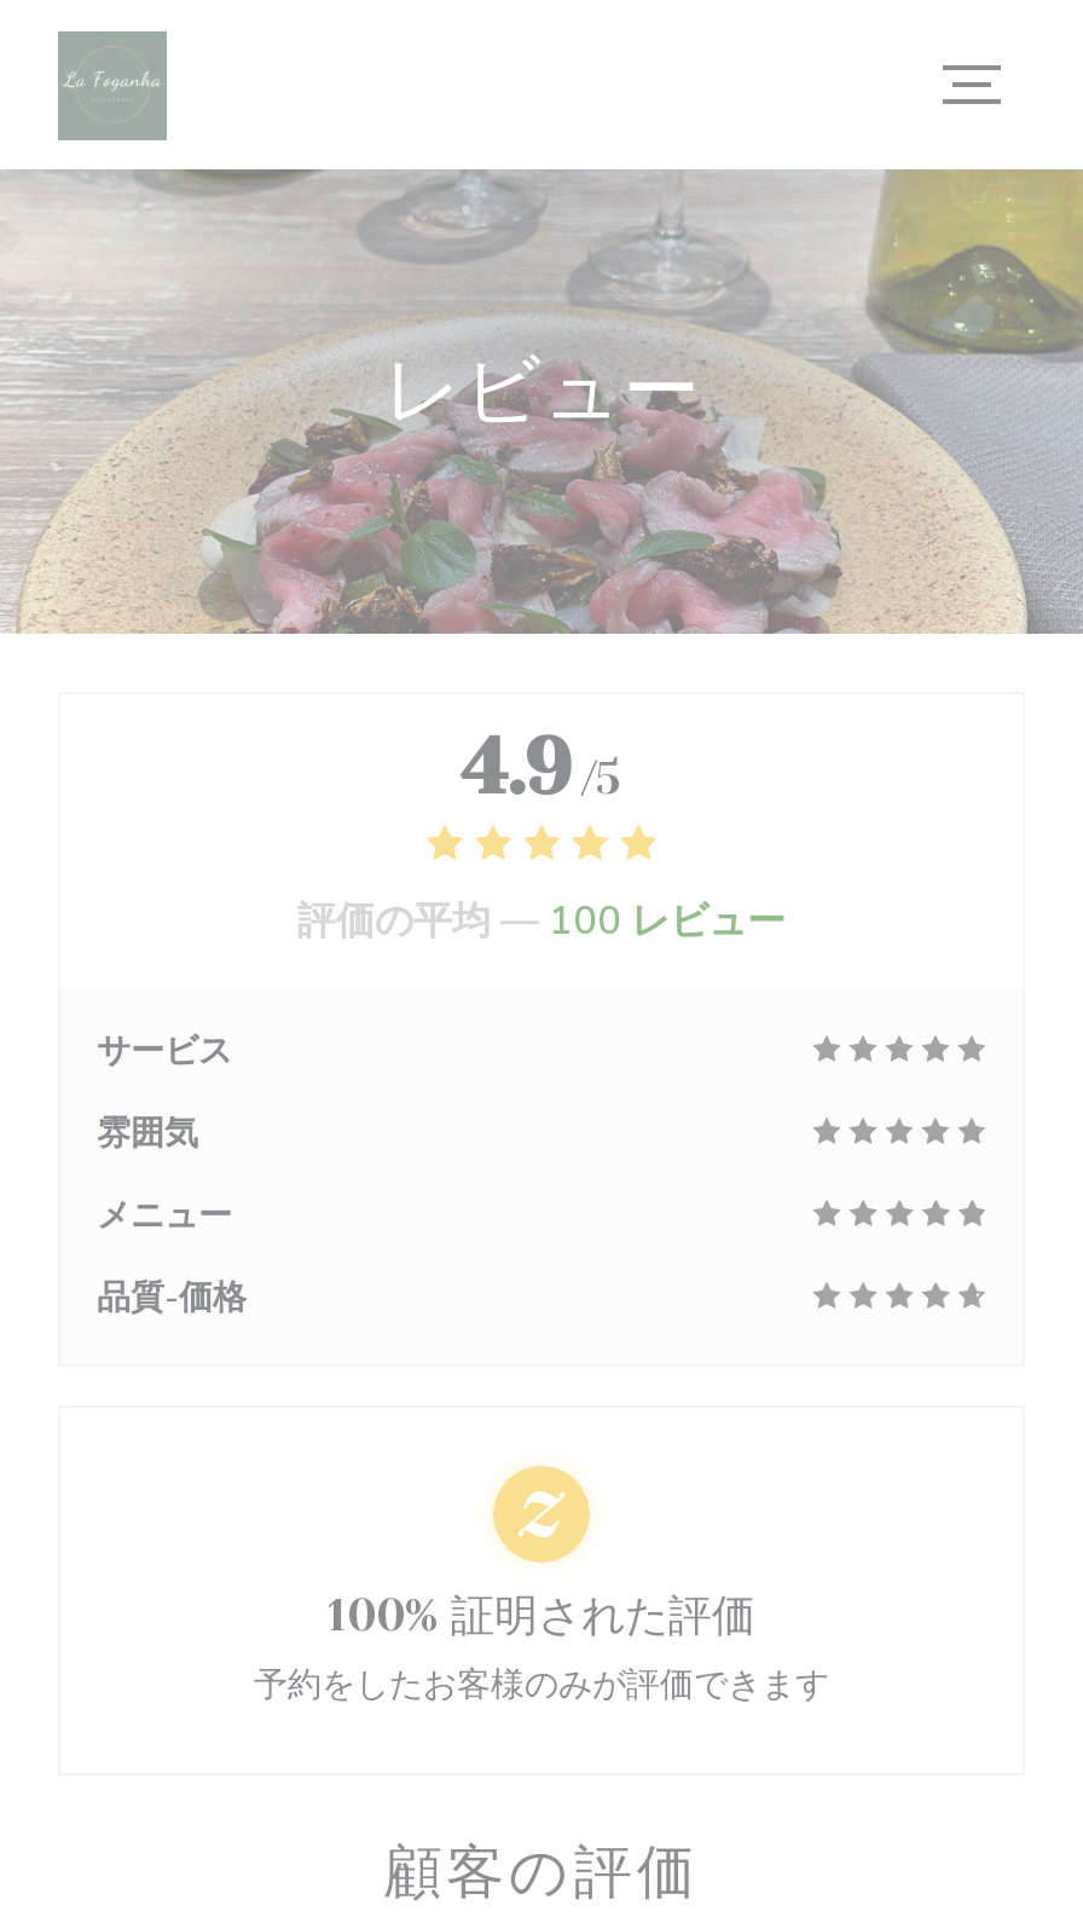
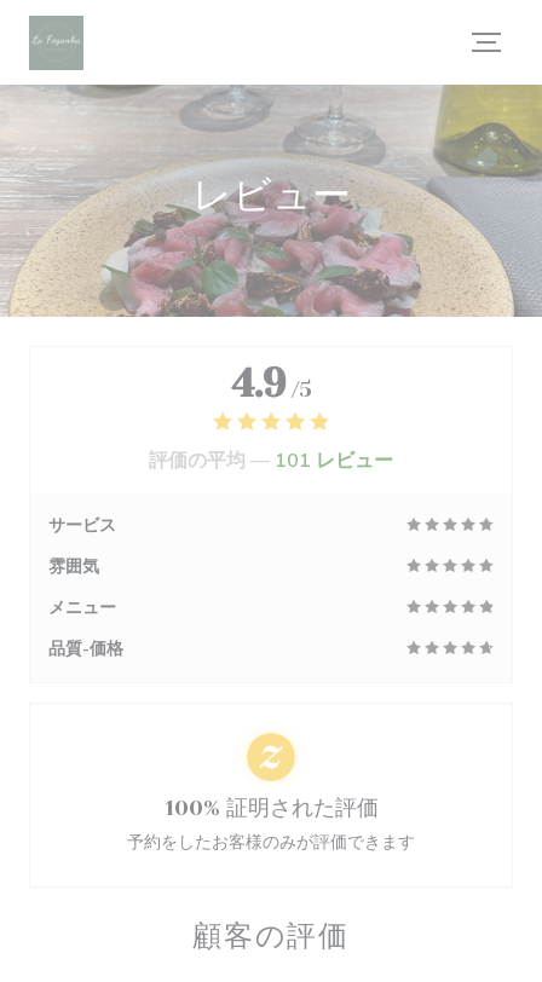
- 評価の平均 — 100 レビュー
+ 評価の平均 — 101 レビュー
